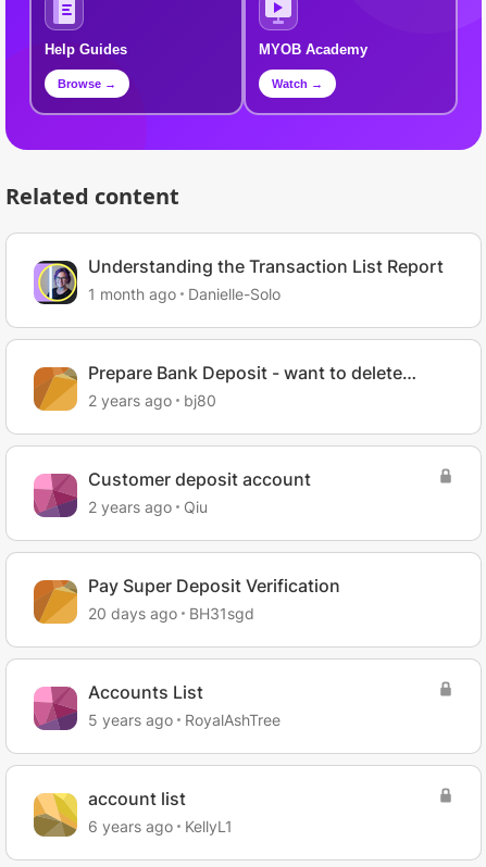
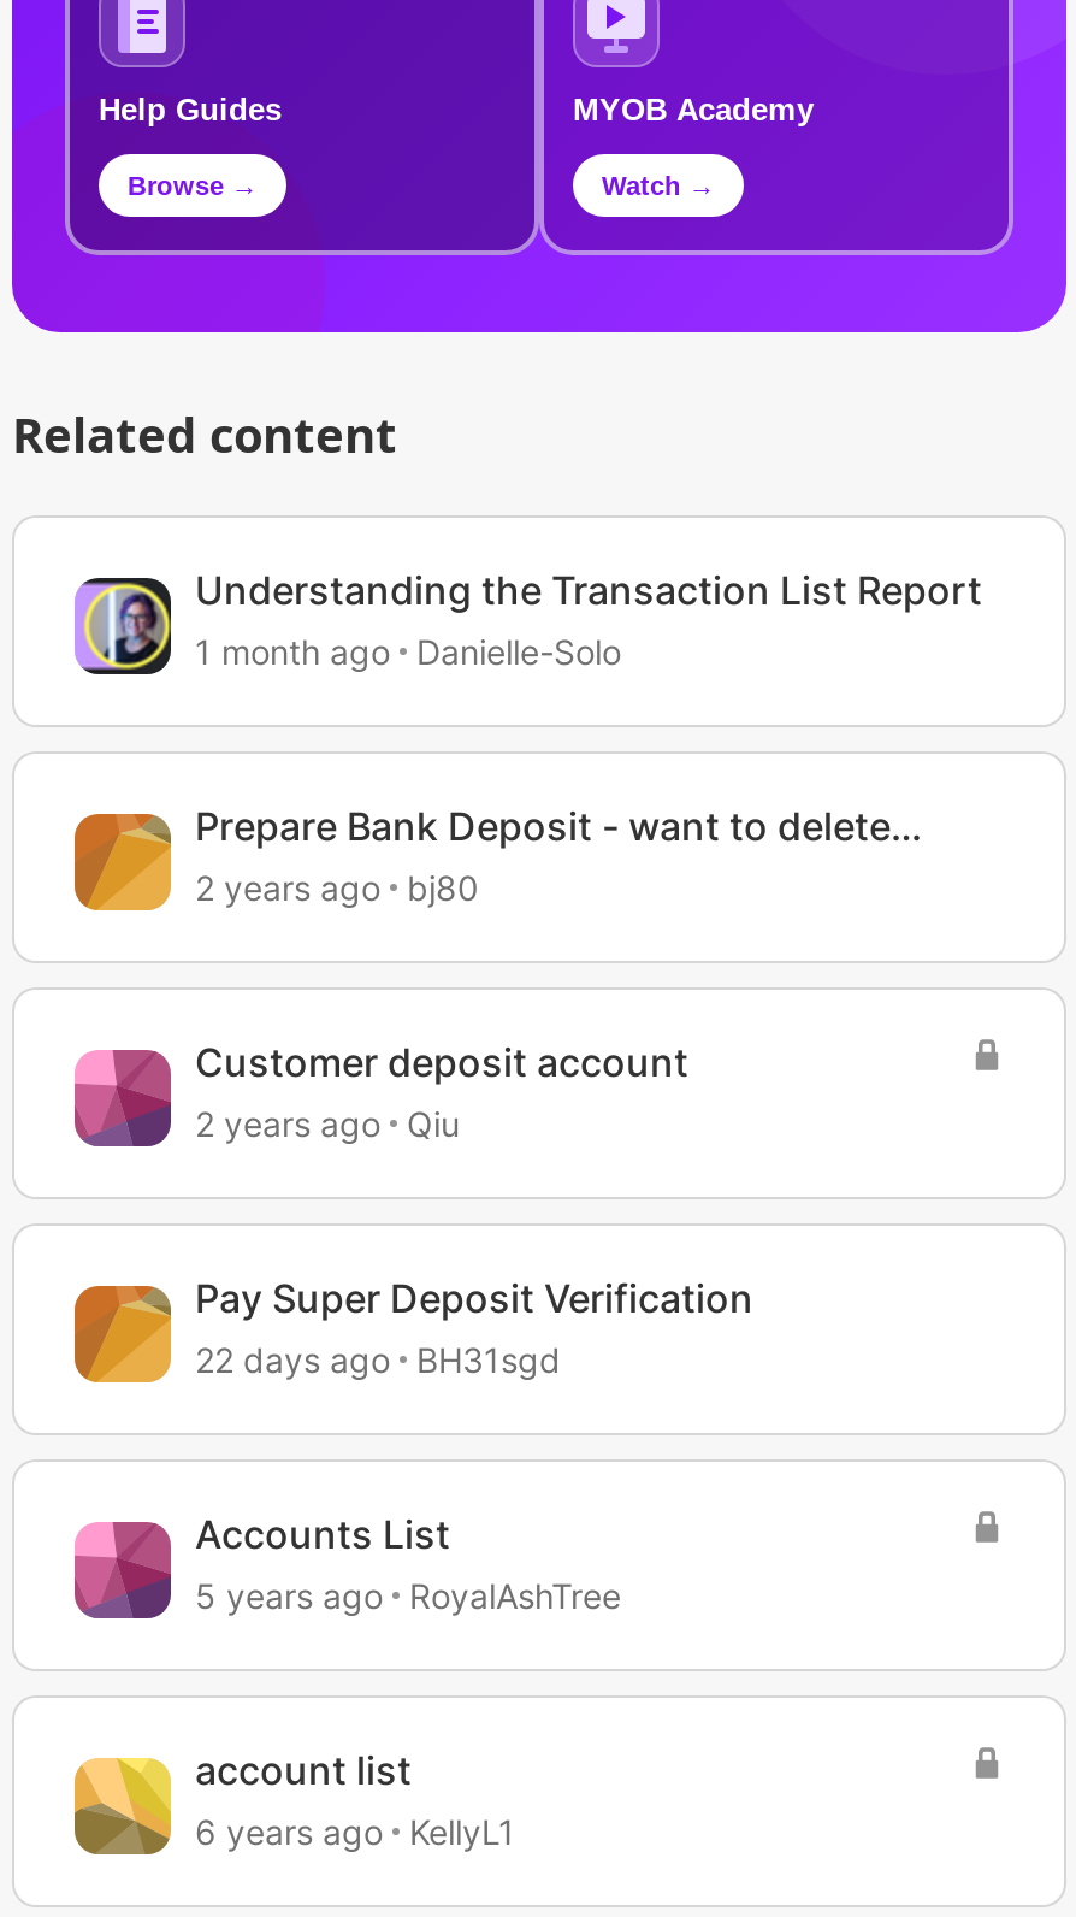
- 20 days ago BH31sgd
+ 22 days ago BH31sgd
